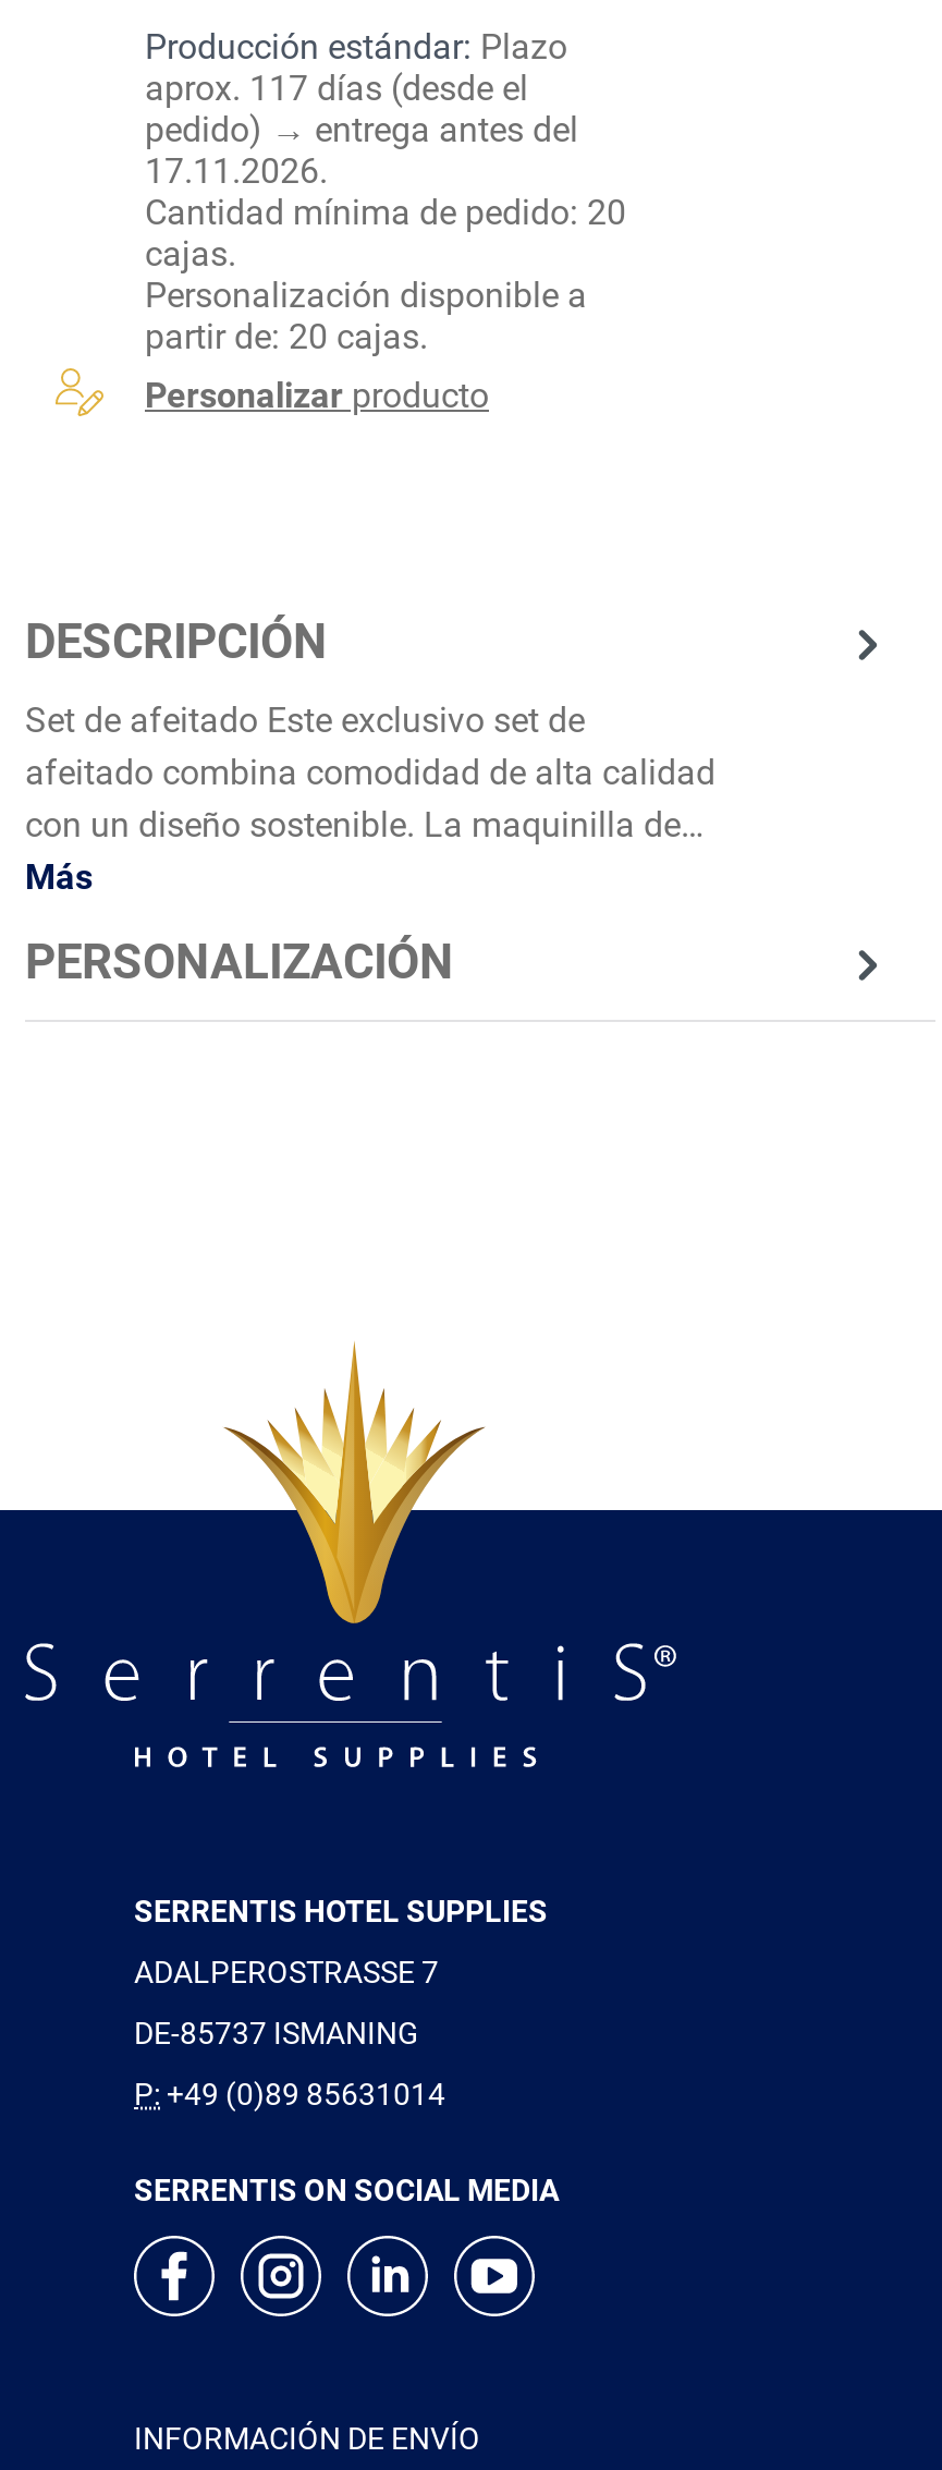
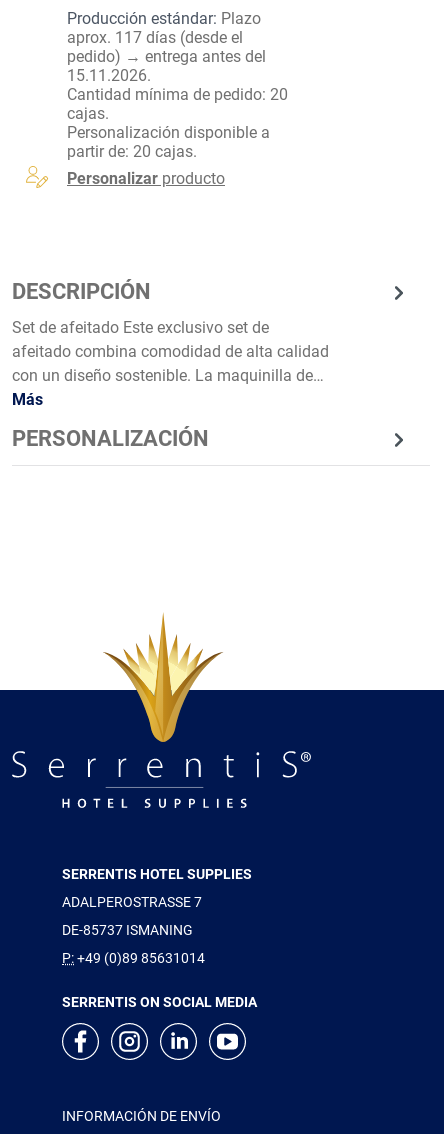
- 17.11.2026.
+ 15.11.2026.
